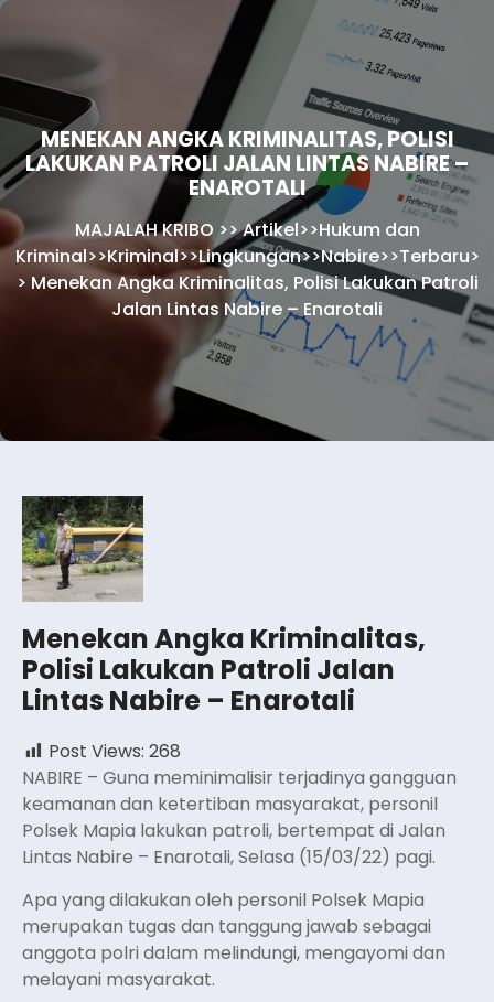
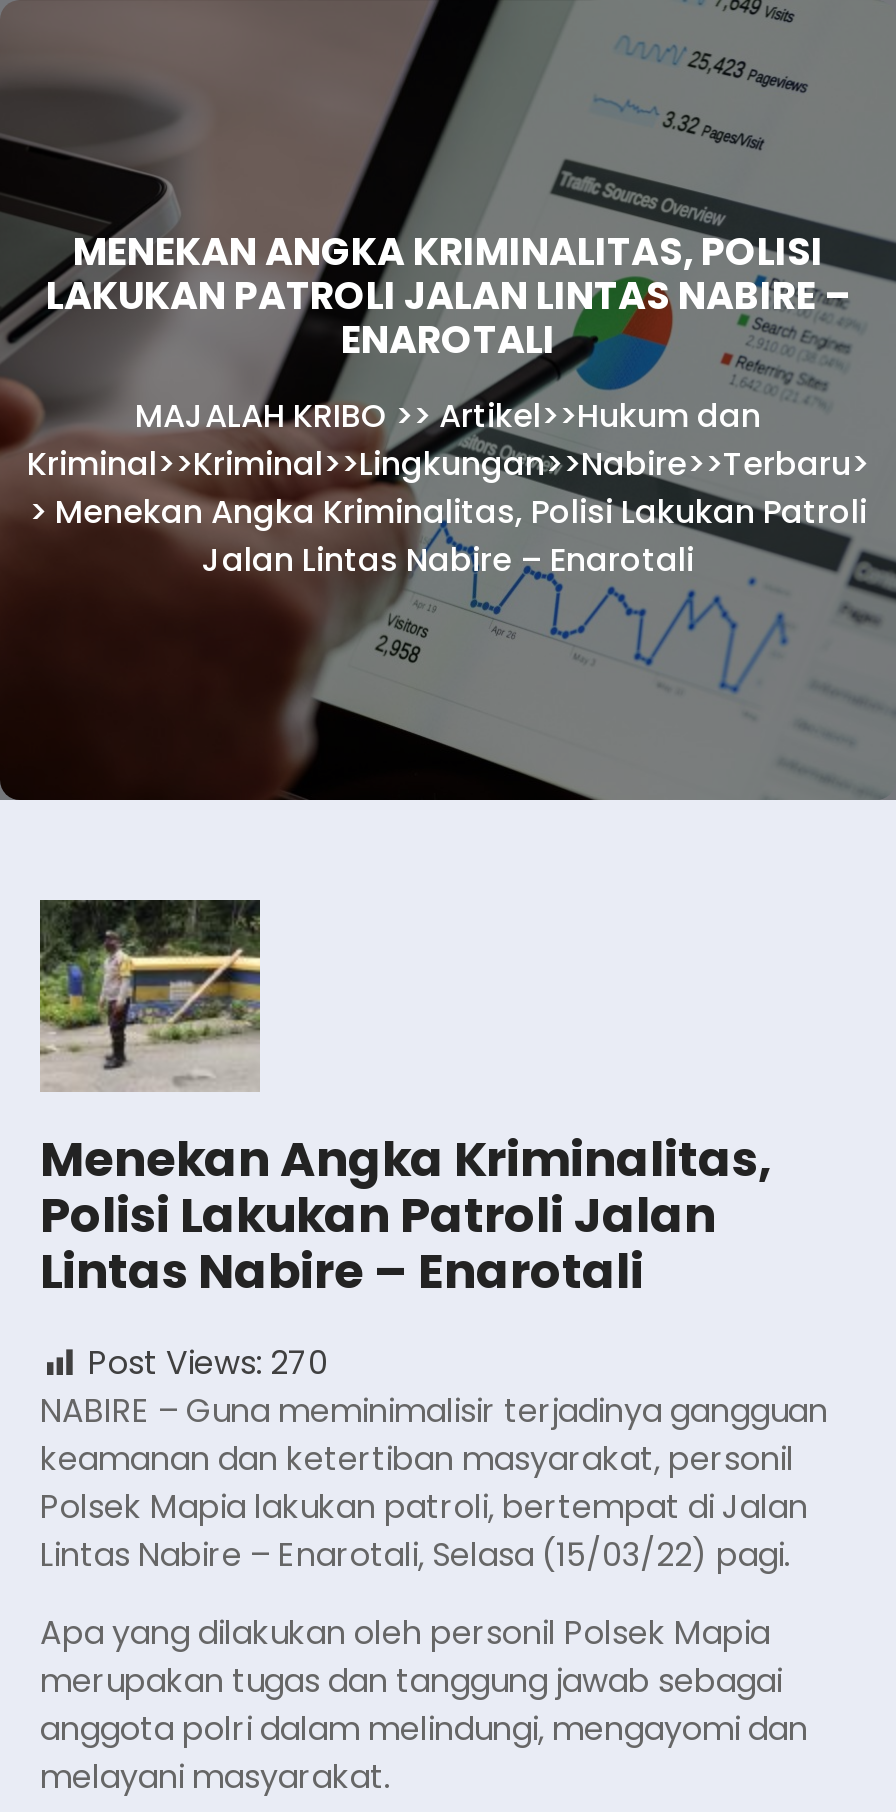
- Post Views: 268
+ Post Views: 270
